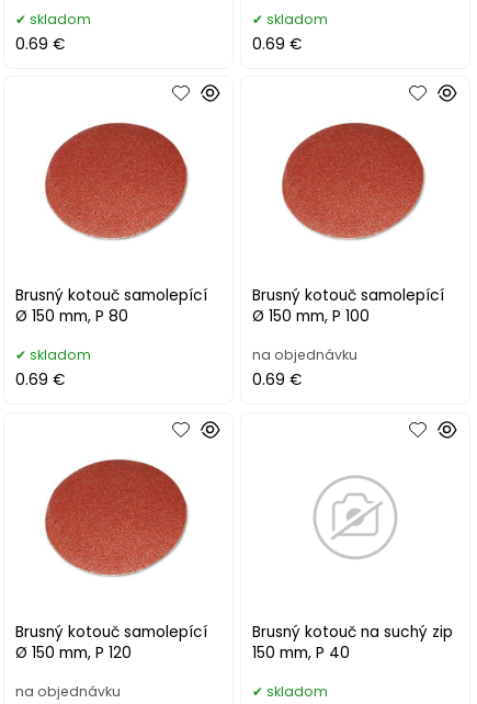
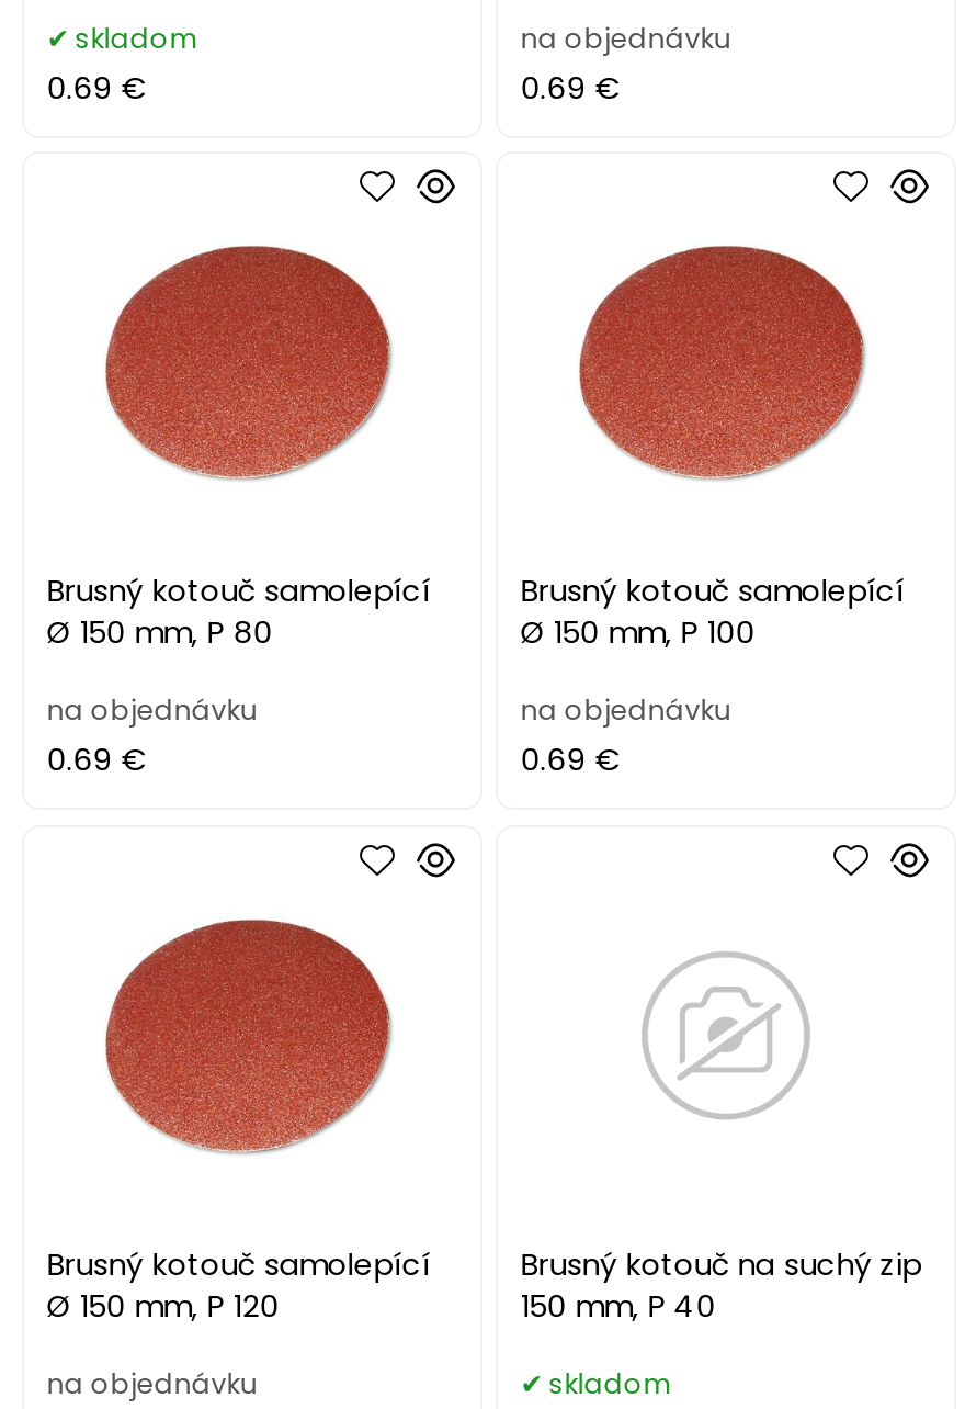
- skladom
+ na objednávku

- skladom
+ na objednávku
